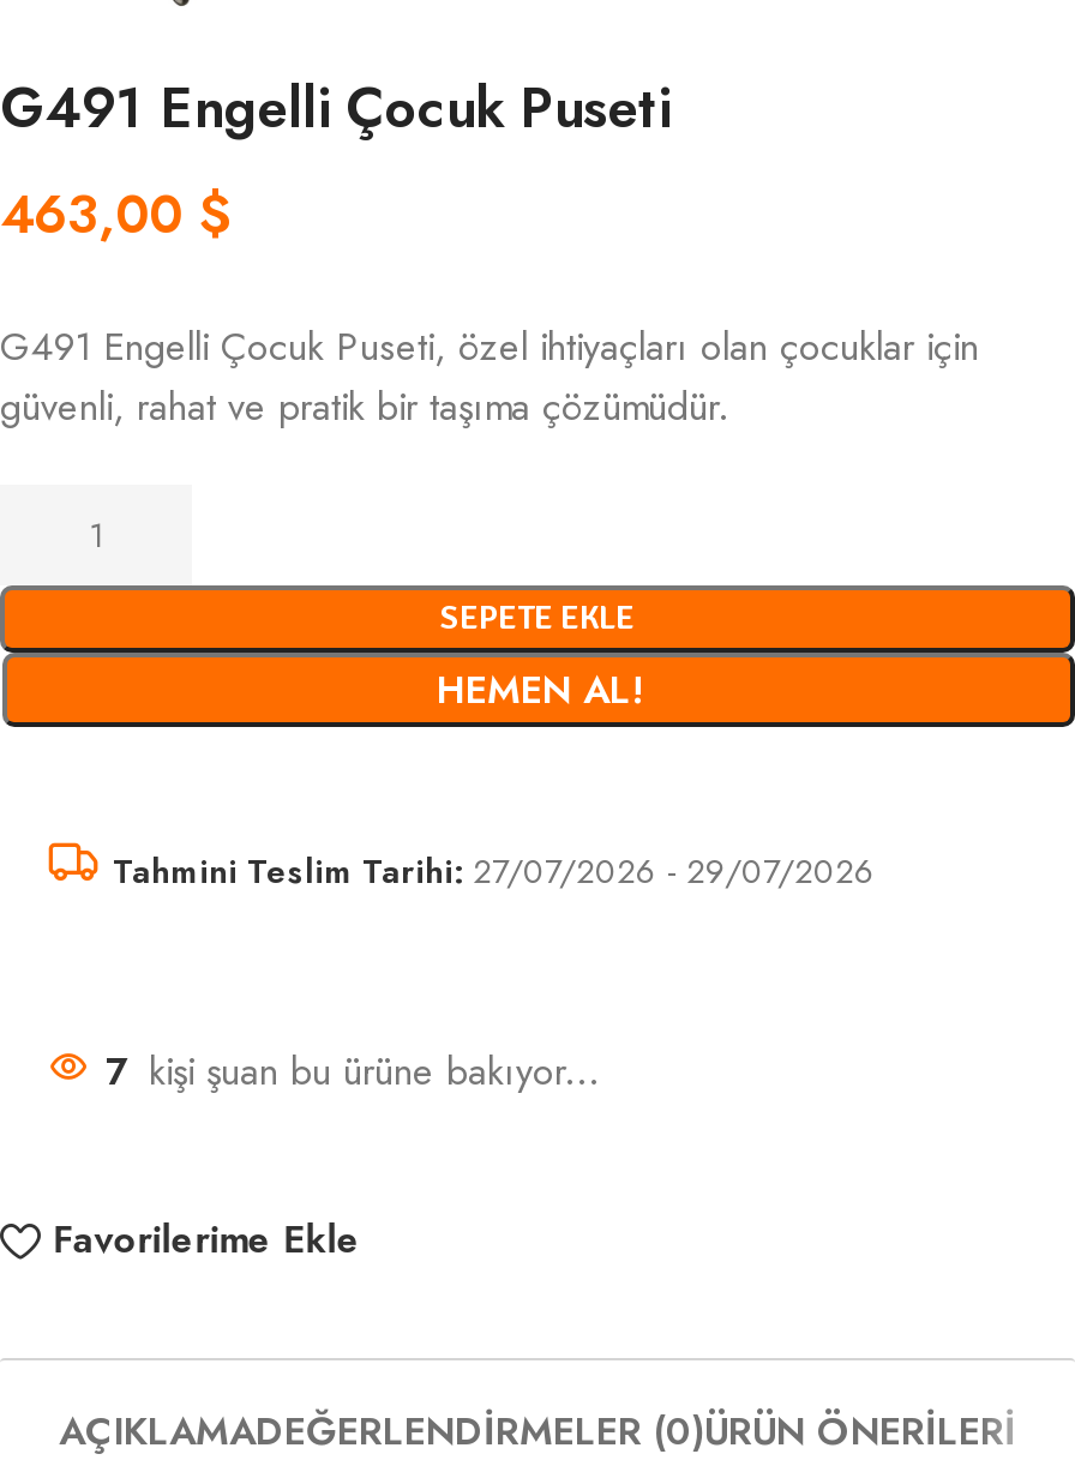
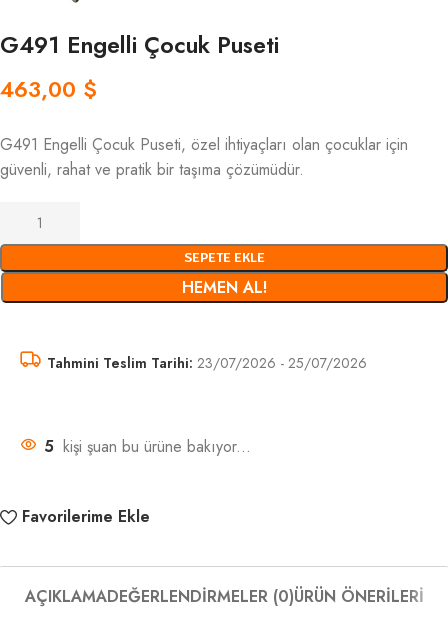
- Tahmini Teslim Tarihi: 27/07/2026 - 29/07/2026
+ Tahmini Teslim Tarihi: 23/07/2026 - 25/07/2026

- 7 kişi şuan bu ürüne bakıyor...
+ 5 kişi şuan bu ürüne bakıyor...
